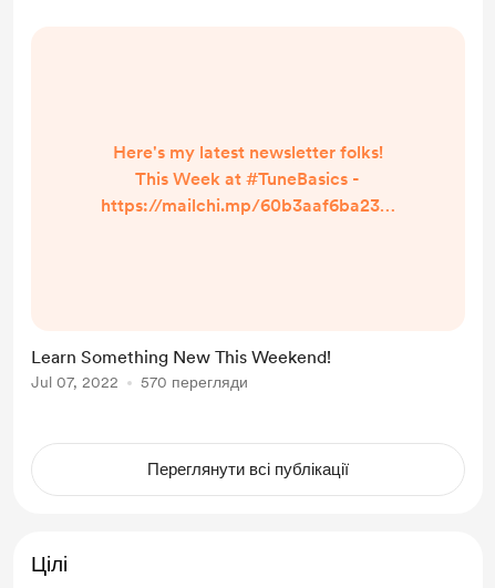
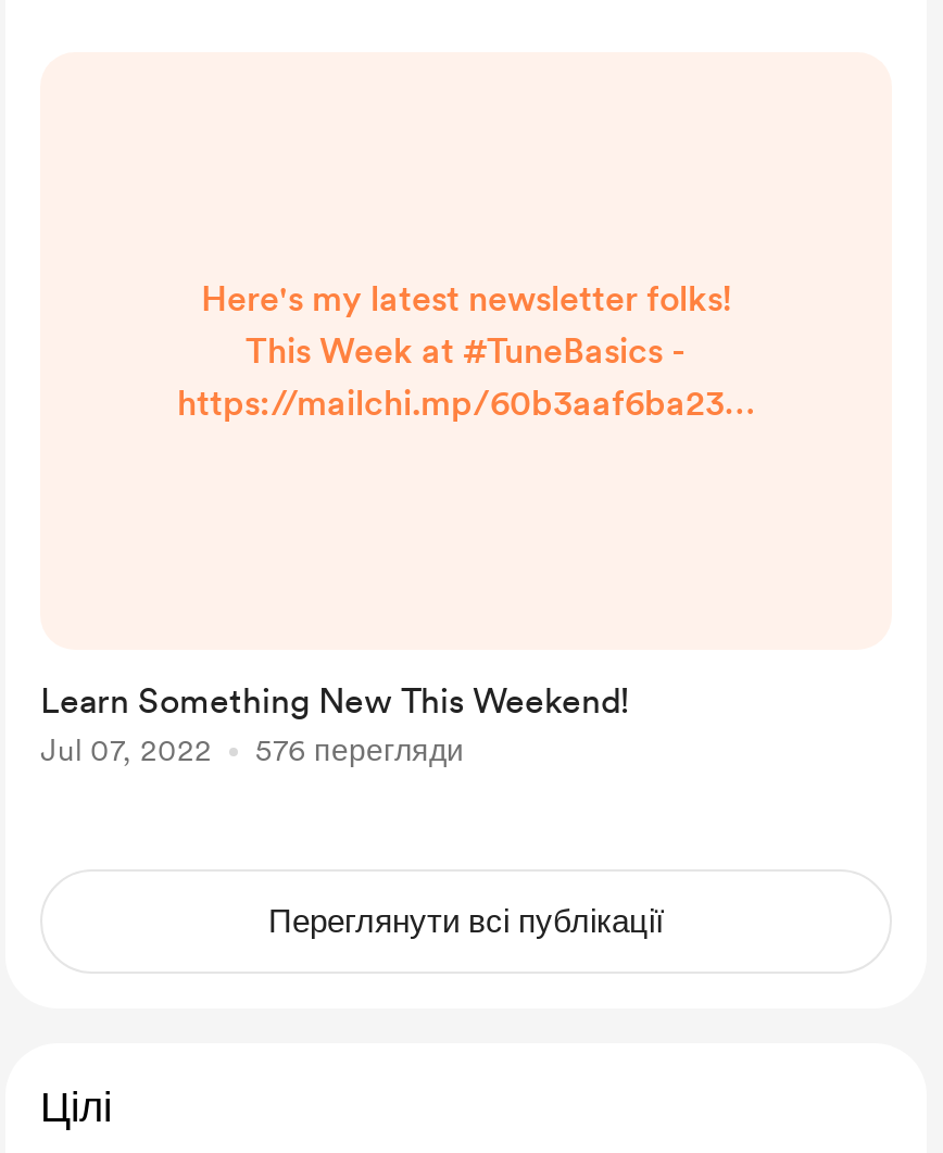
- Jul 07, 2022 570 перегляди
+ Jul 07, 2022 576 перегляди
